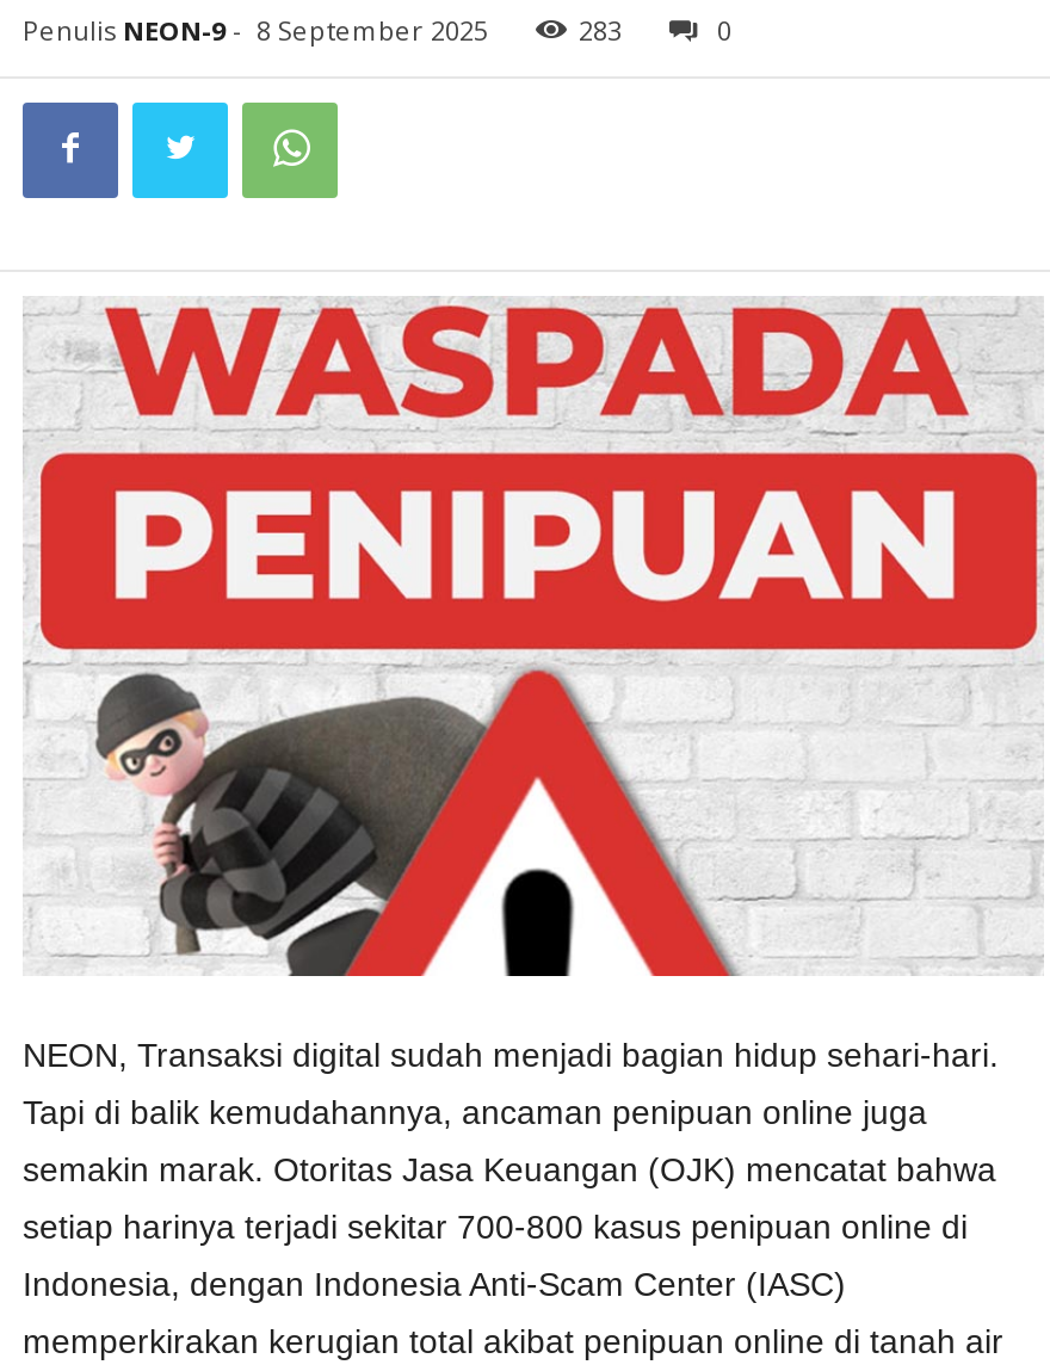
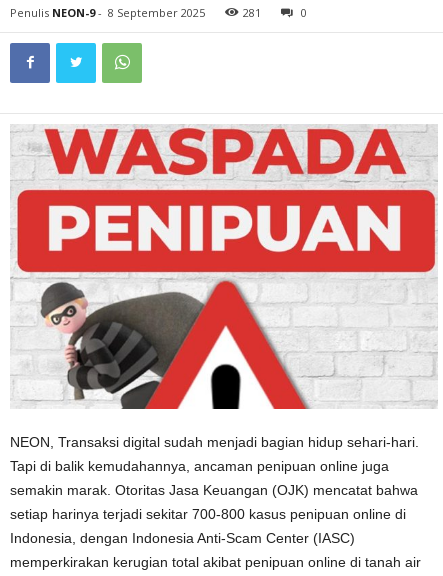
- 283
+ 281
